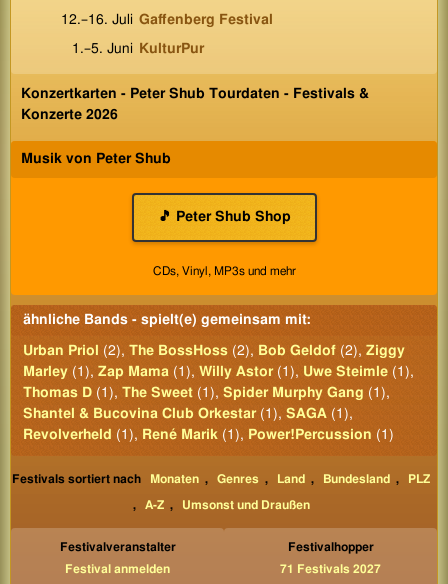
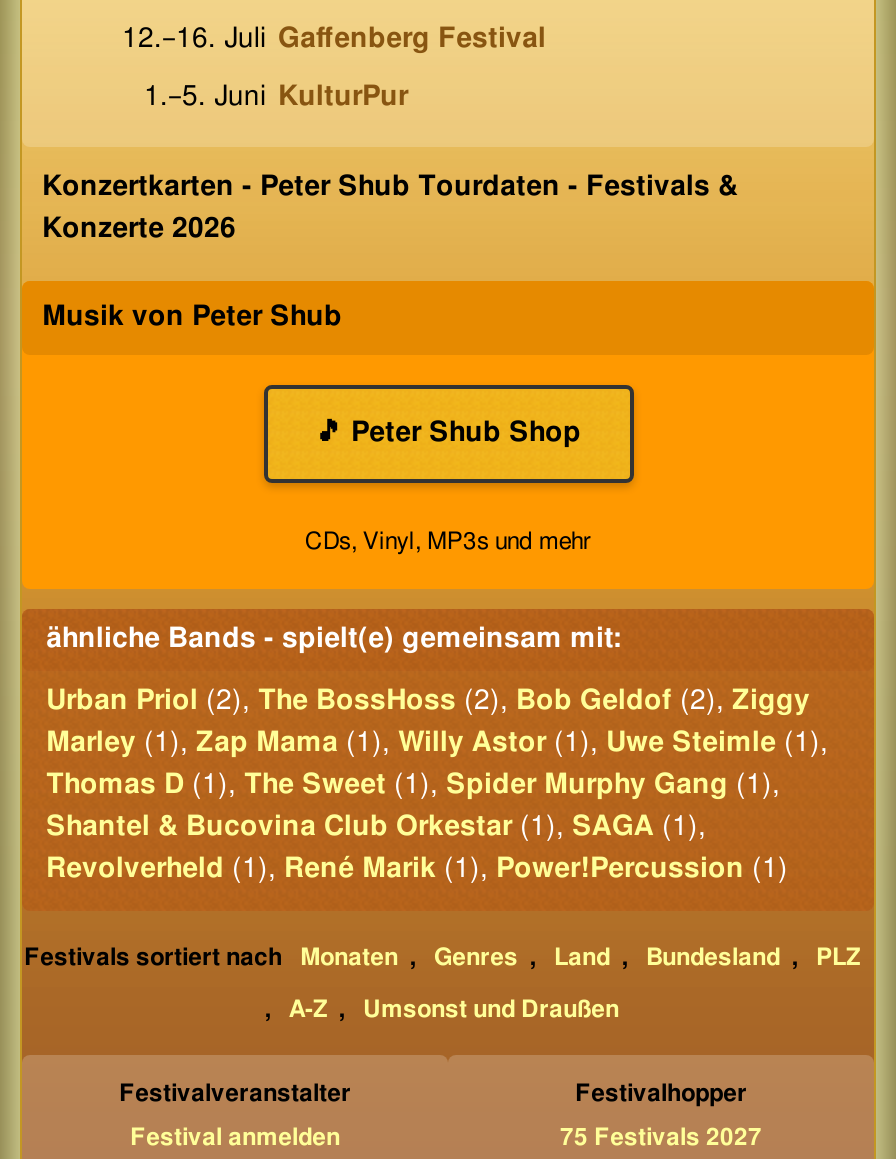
- 71 Festivals 2027
+ 75 Festivals 2027
